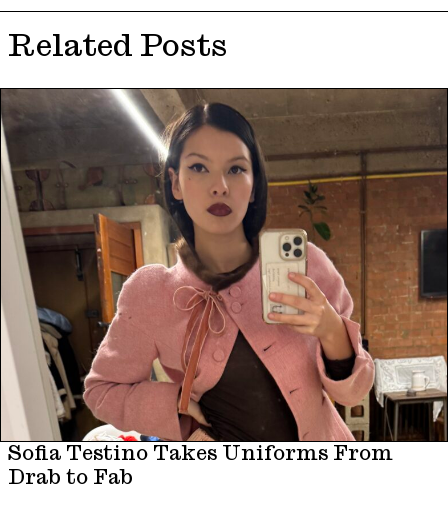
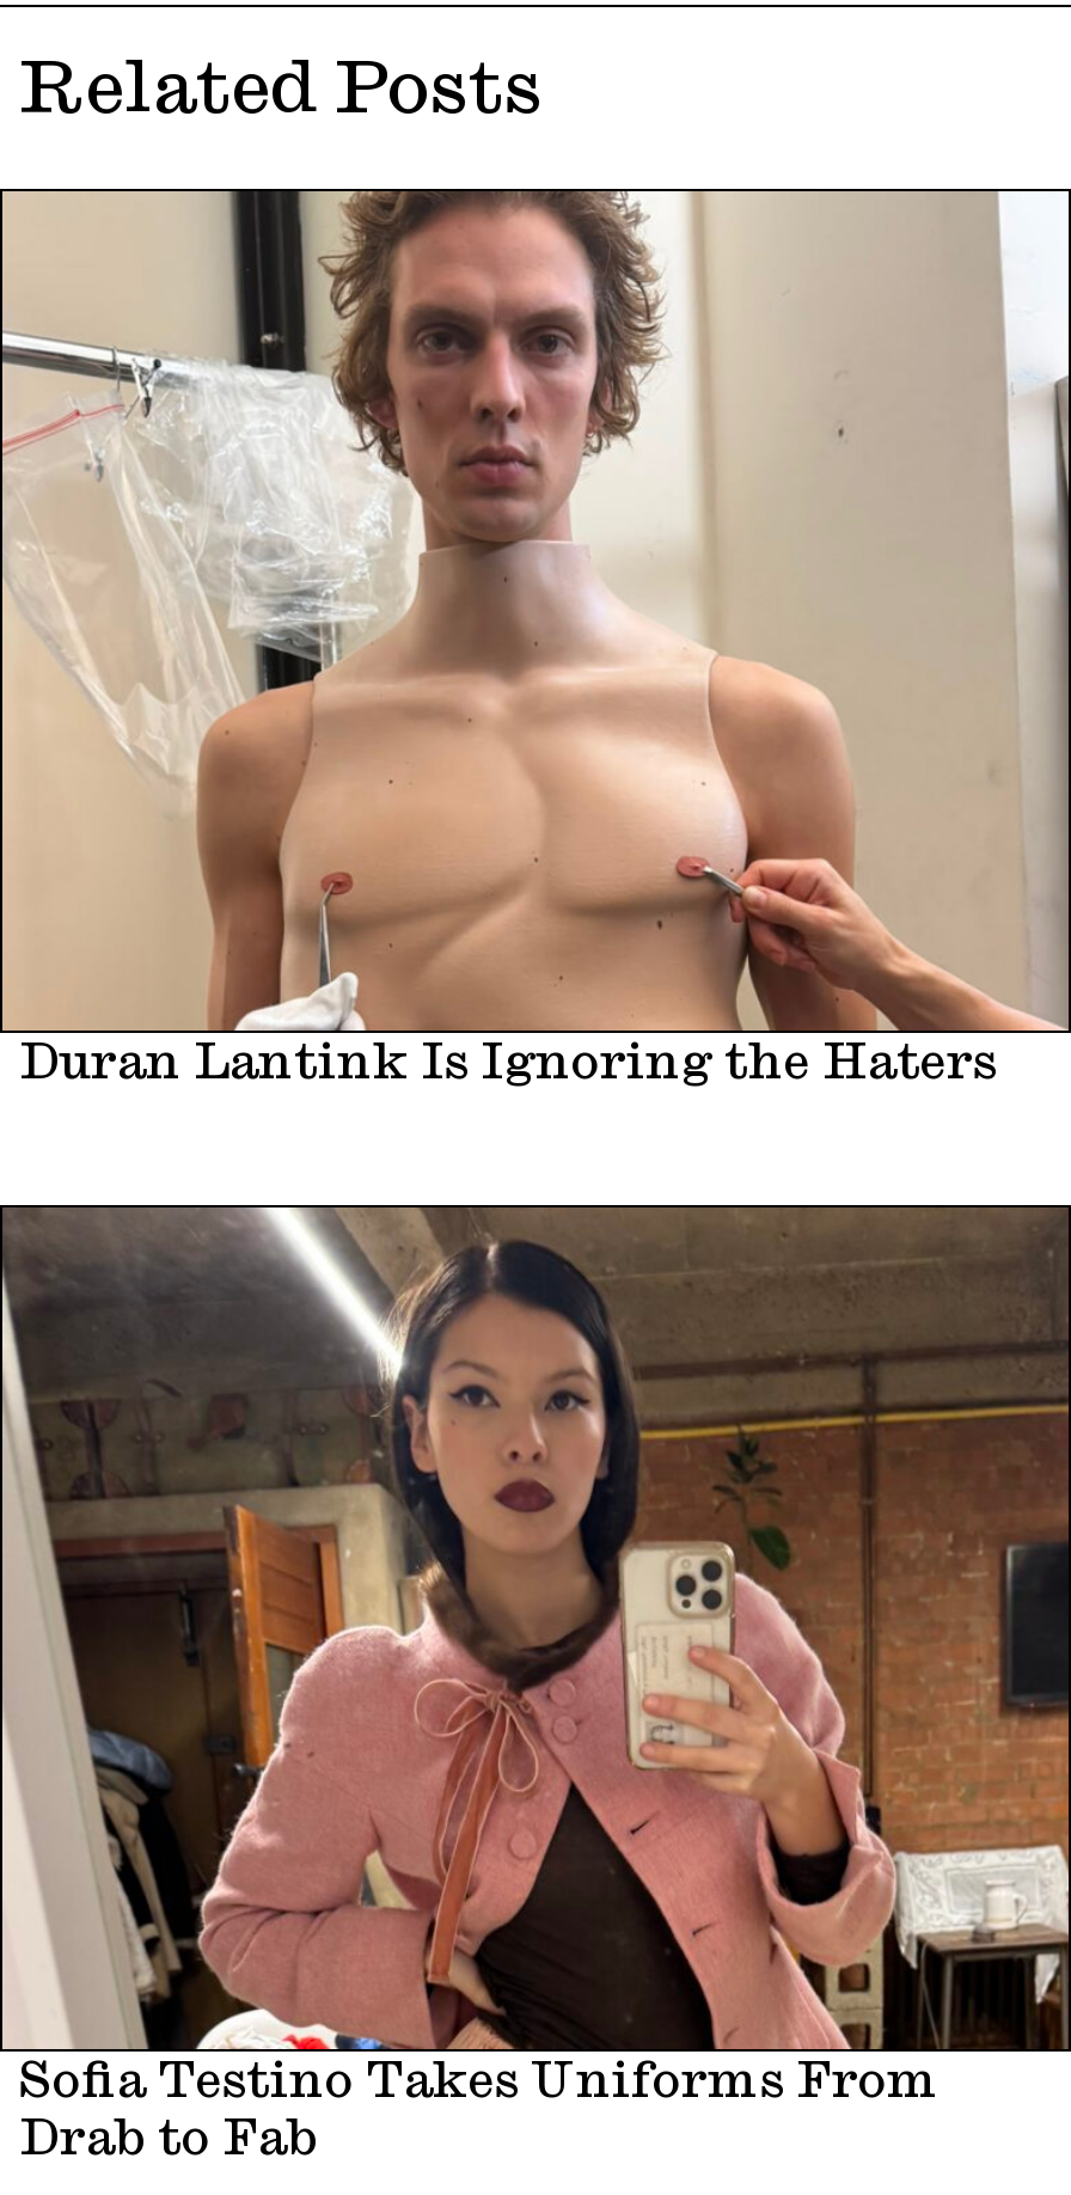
+ [image]
+ Duran Lantink Is Ignoring the Haters
